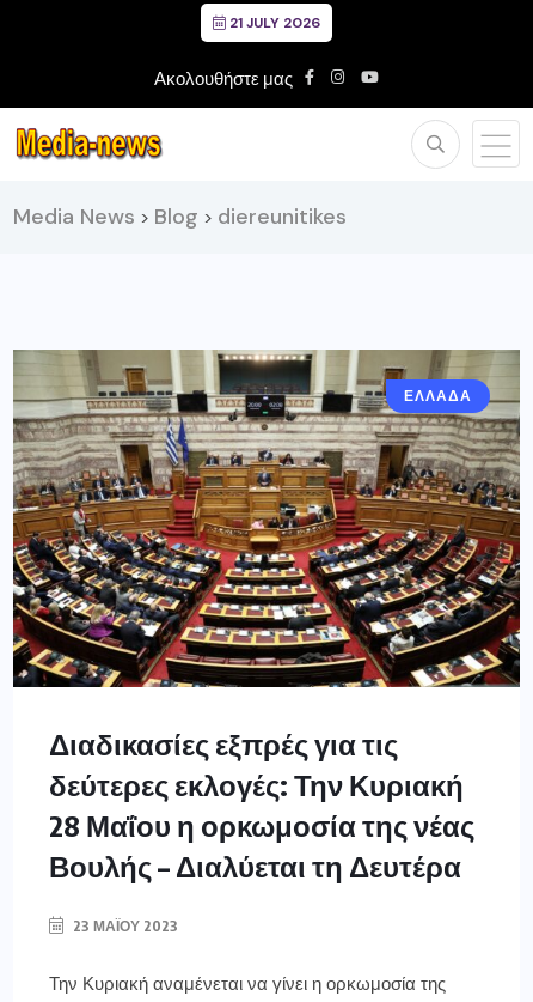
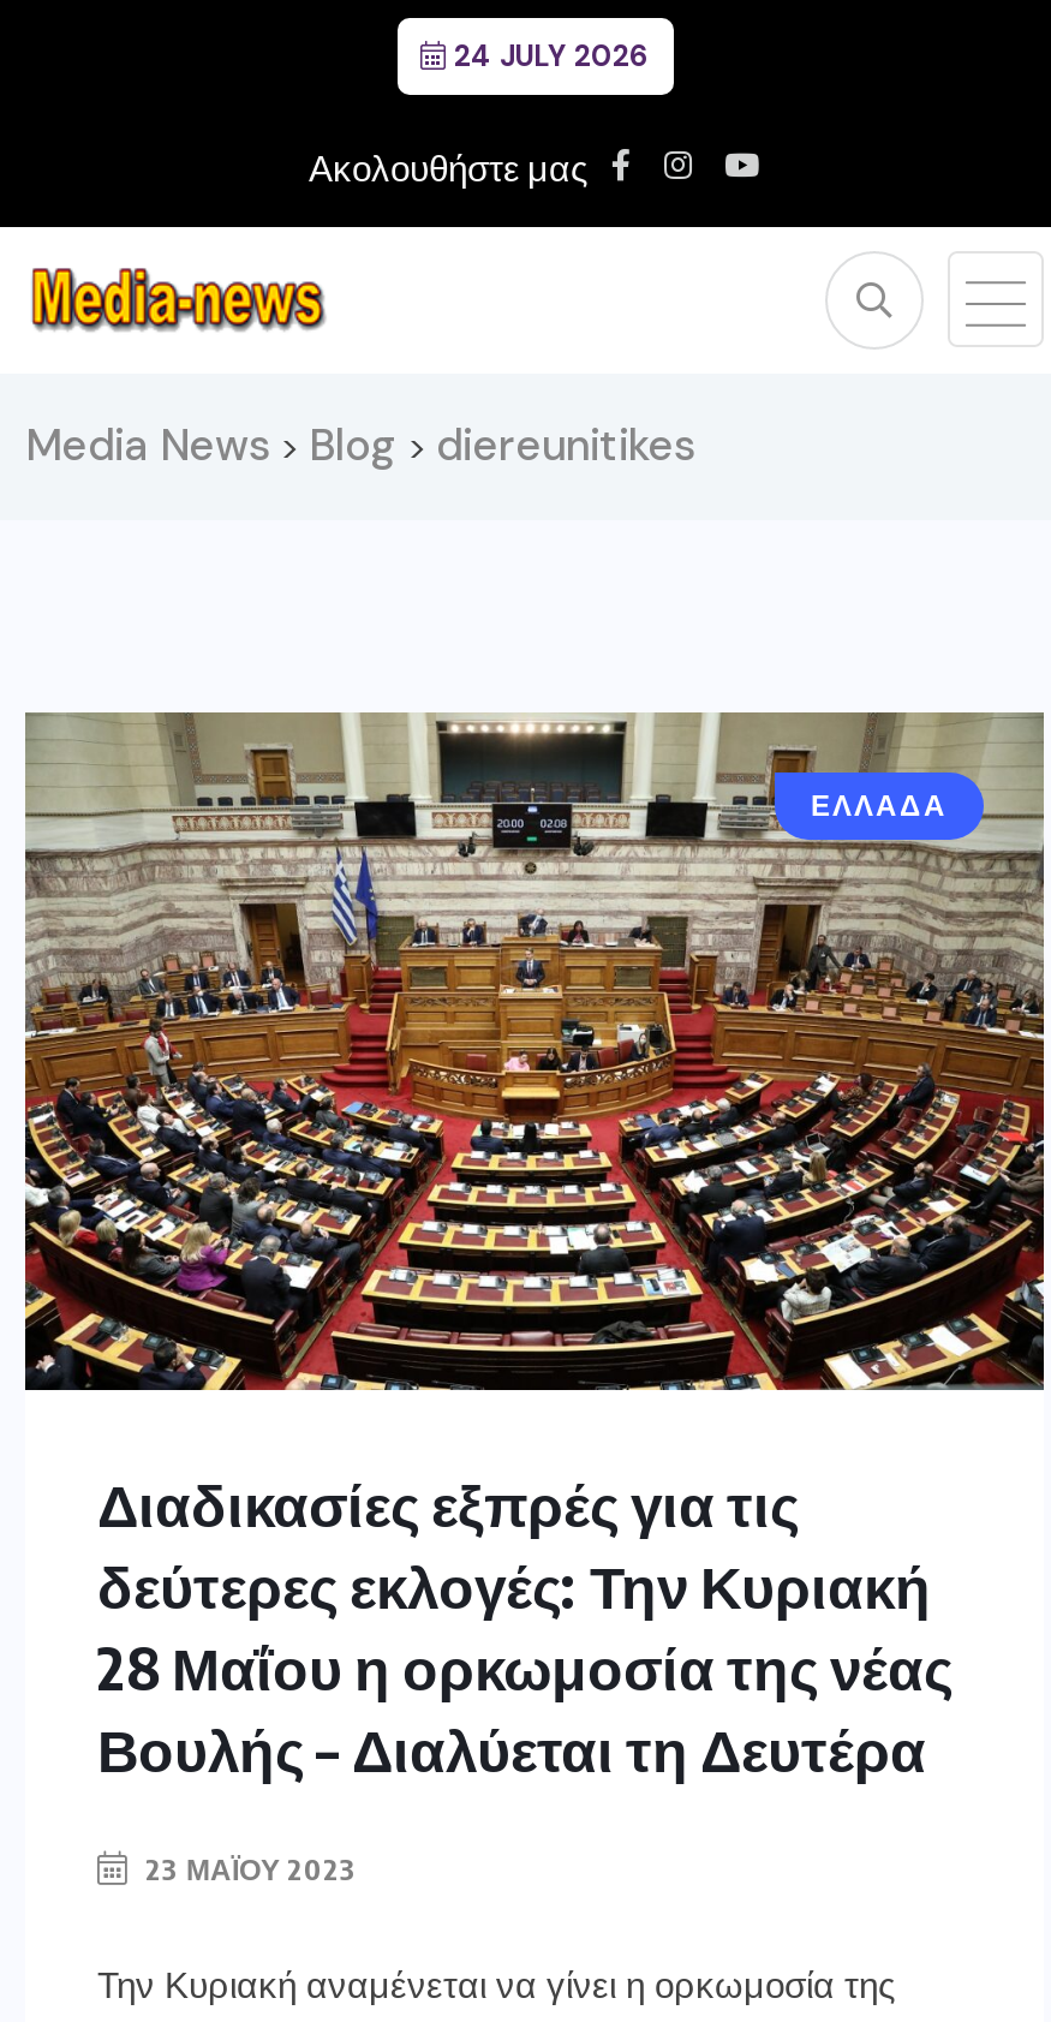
- 21 JULY 2026
+ 24 JULY 2026
